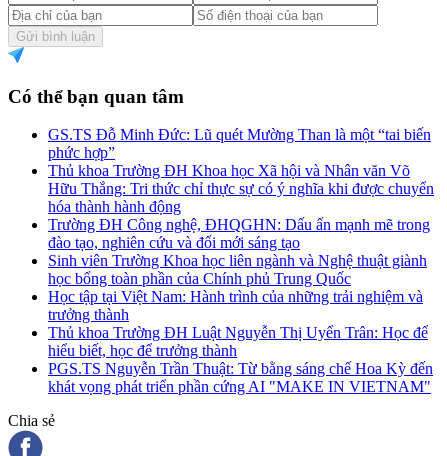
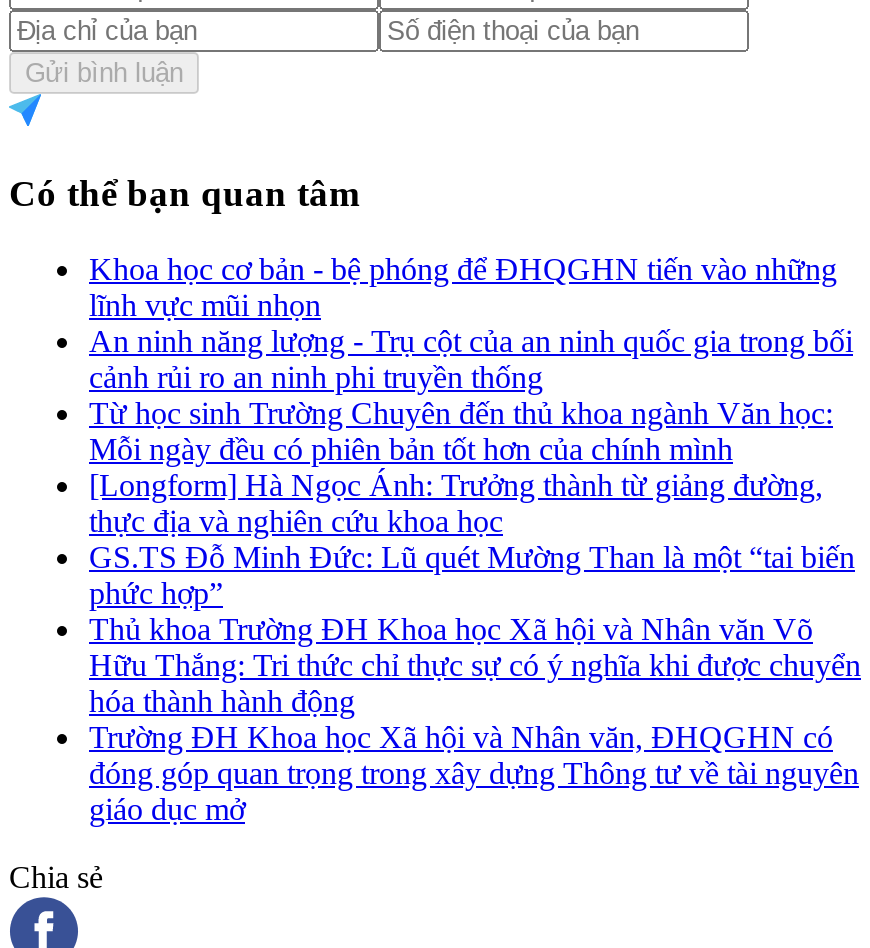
+ Khoa học cơ bản - bệ phóng để ĐHQGHN tiến vào những
+ lĩnh vực mũi nhọn
+ An ninh năng lượng - Trụ cột của an ninh quốc gia trong bối
+ cảnh rủi ro an ninh phi truyền thống
+ Từ học sinh Trường Chuyên đến thủ khoa ngành Văn học:
+ Mỗi ngày đều có phiên bản tốt hơn của chính mình
+ [Longform] Hà Ngọc Ánh: Trưởng thành từ giảng đường,
+ thực địa và nghiên cứu khoa học

moved down: GS.TS Đỗ Minh Đức: Lũ quét Mường Than là một “tai biến | phức hợp” | Thủ khoa Trường ĐH Khoa học Xã hội và Nhân văn Võ | Hữu Thắng: Tri thức chỉ thực sự có ý nghĩa khi được chuyển | hóa thành hành động

- Trường ĐH Công nghệ, ĐHQGHN: Dấu ấn mạnh mẽ trong
- đào tạo, nghiên cứu và đổi mới sáng tạo
- Sinh viên Trường Khoa học liên ngành và Nghệ thuật giành
- học bổng toàn phần của Chính phủ Trung Quốc
- Học tập tại Việt Nam: Hành trình của những trải nghiệm và
- trưởng thành
- Thủ khoa Trường ĐH Luật Nguyễn Thị Uyển Trân: Học để
- hiểu biết, học để trưởng thành
- PGS.TS Nguyễn Trần Thuật: Từ bằng sáng chế Hoa Kỳ đến
- khát vọng phát triển phần cứng AI "MAKE IN VIETNAM"
+ Trường ĐH Khoa học Xã hội và Nhân văn, ĐHQGHN có
+ đóng góp quan trọng trong xây dựng Thông tư về tài nguyên
+ giáo dục mở
